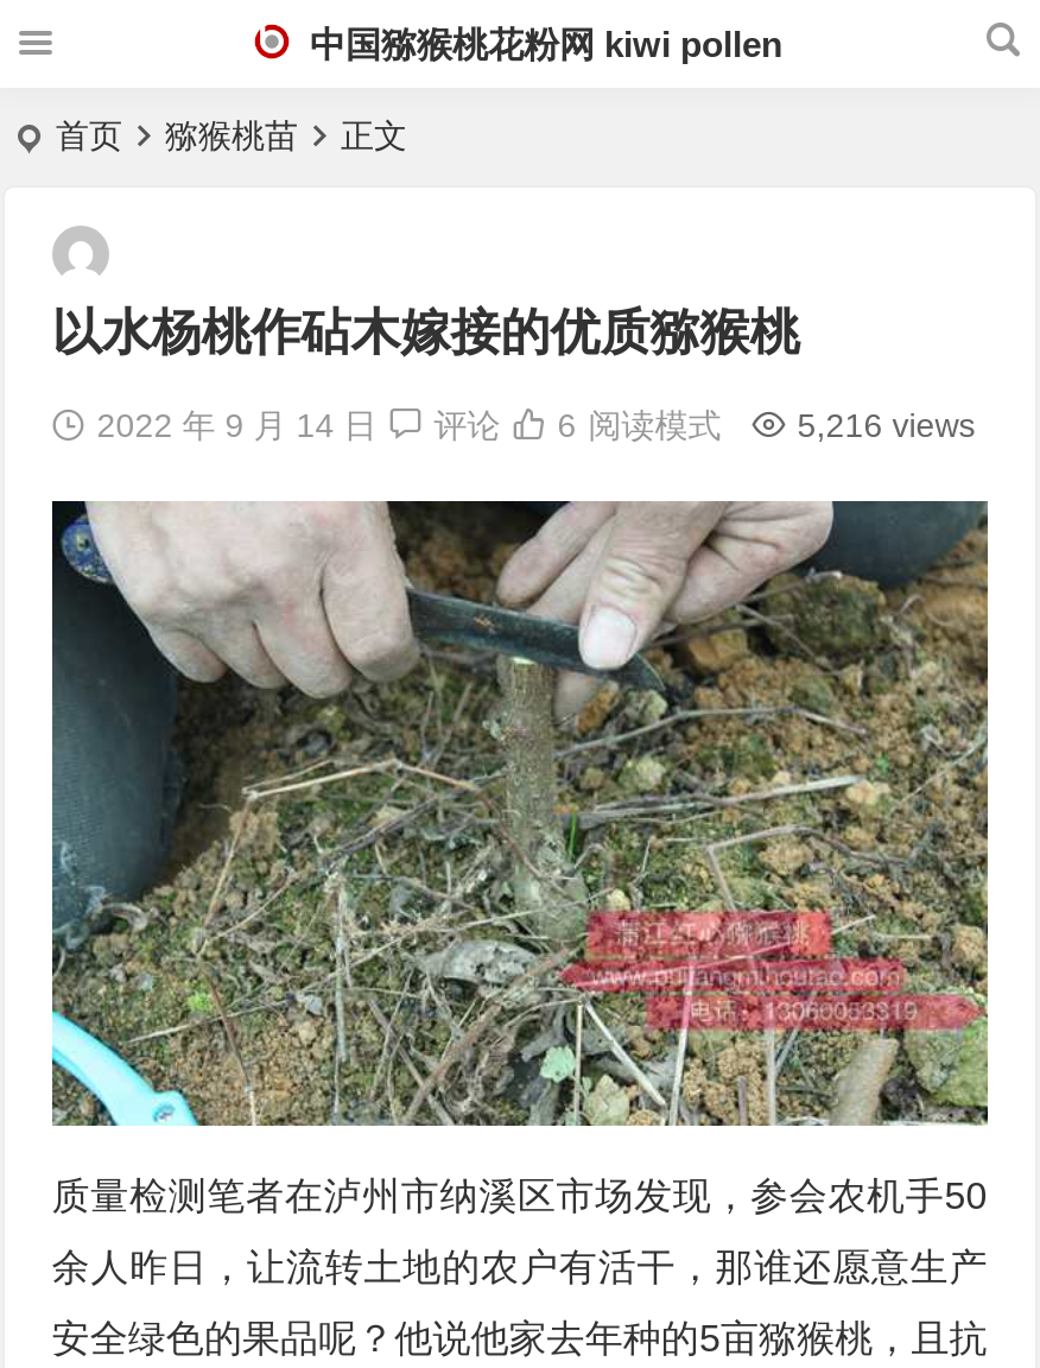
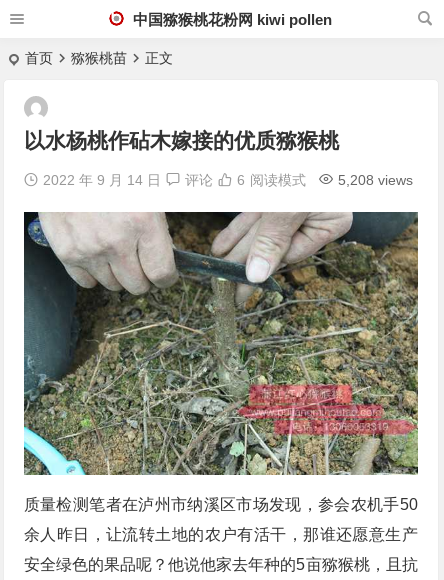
- 2022 年 9 月 14 日 评论 6 阅读模式 5,216 views
+ 2022 年 9 月 14 日 评论 6 阅读模式 5,208 views
